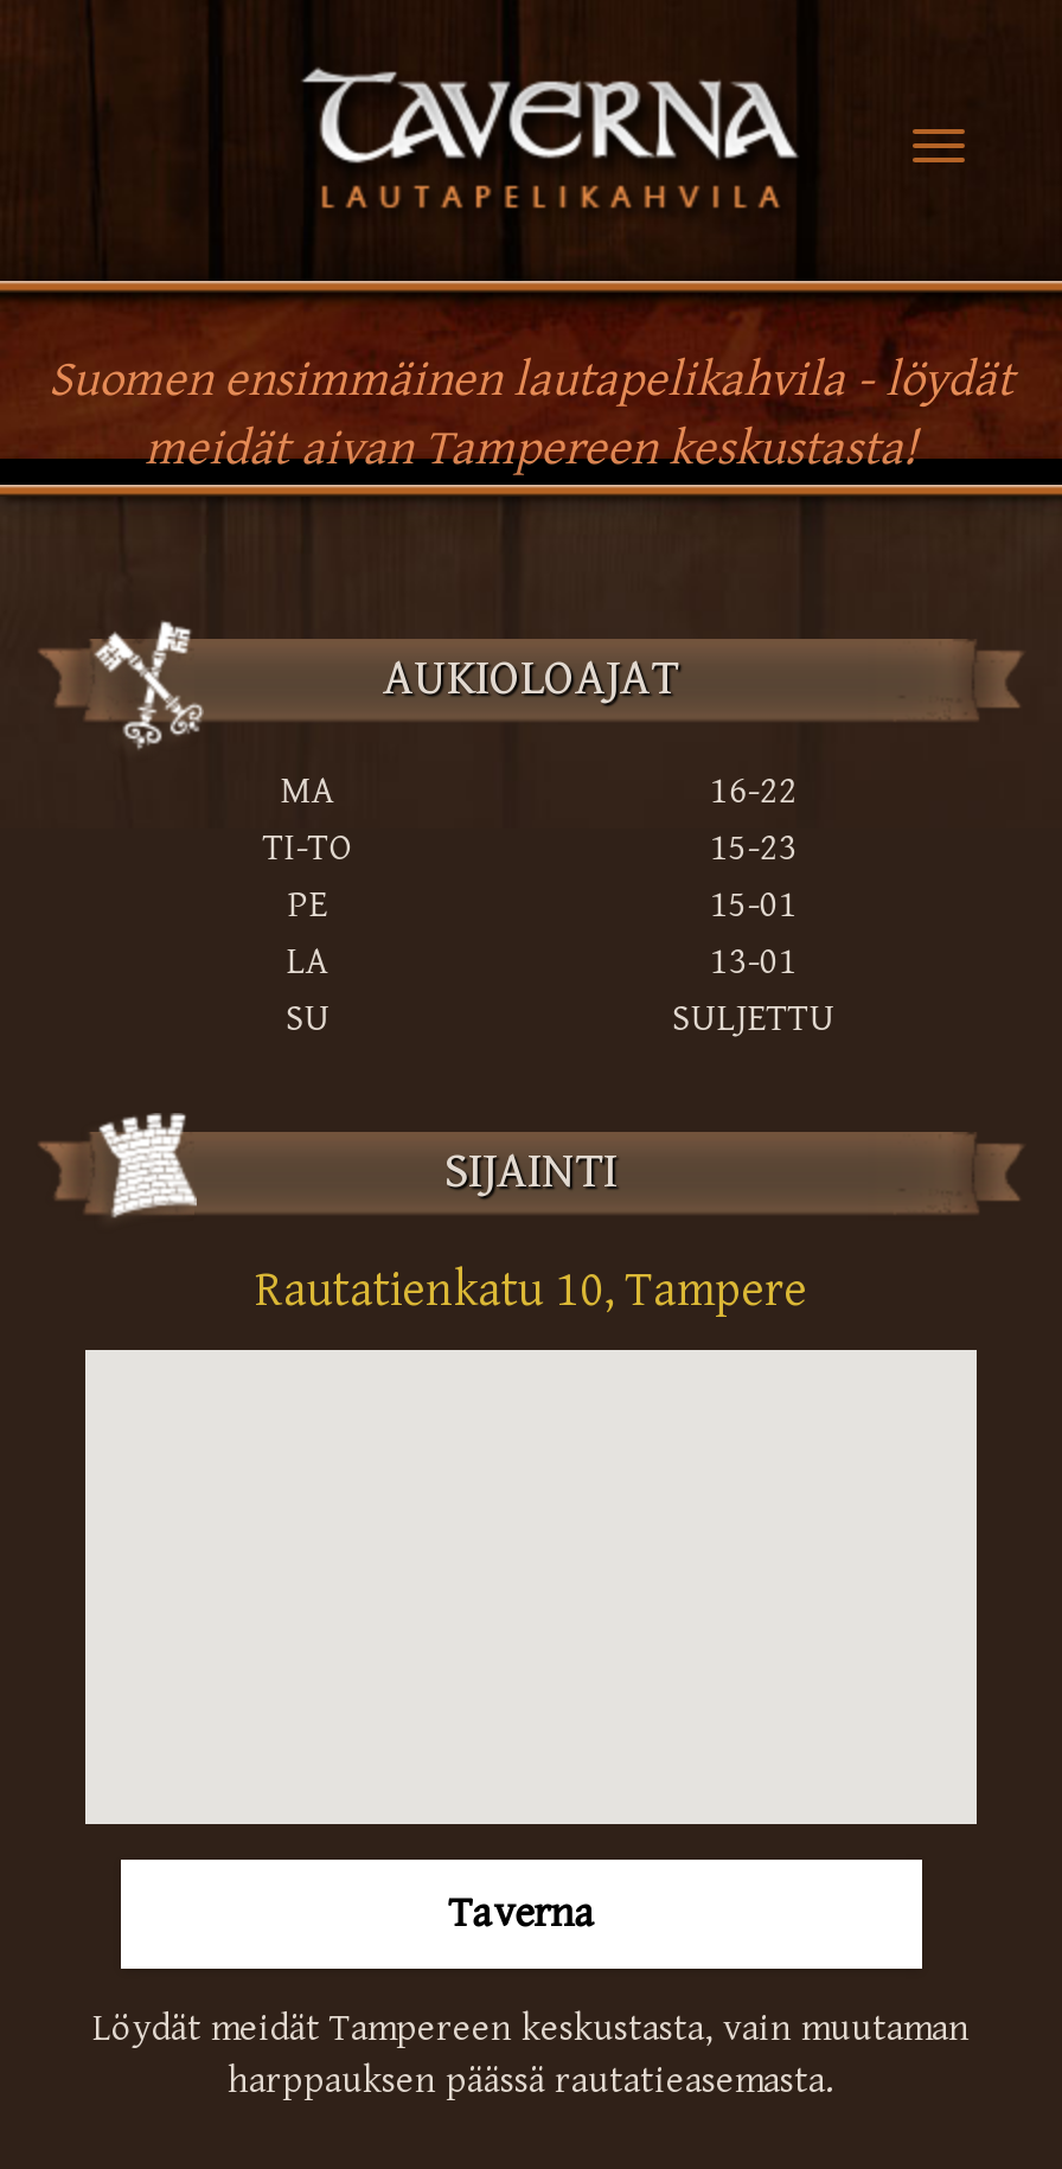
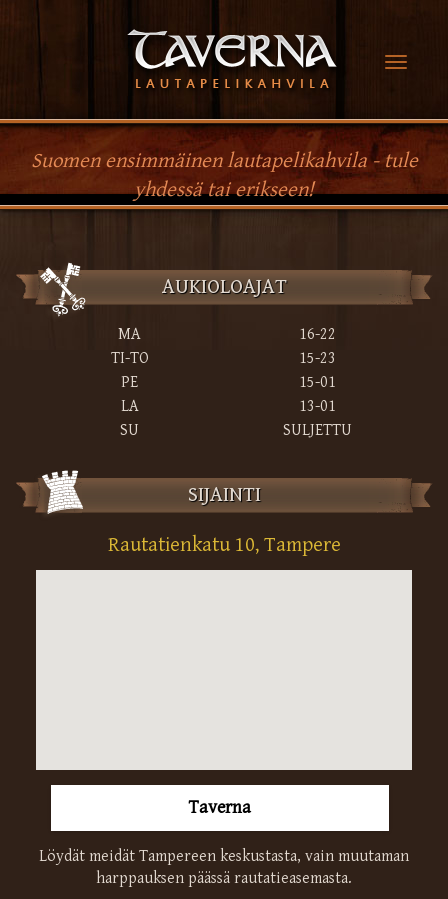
- Suomen ensimmäinen lautapelikahvila - löydät
- meidät aivan Tampereen keskustasta!
+ Suomen ensimmäinen lautapelikahvila - tule
+ yhdessä tai erikseen!
